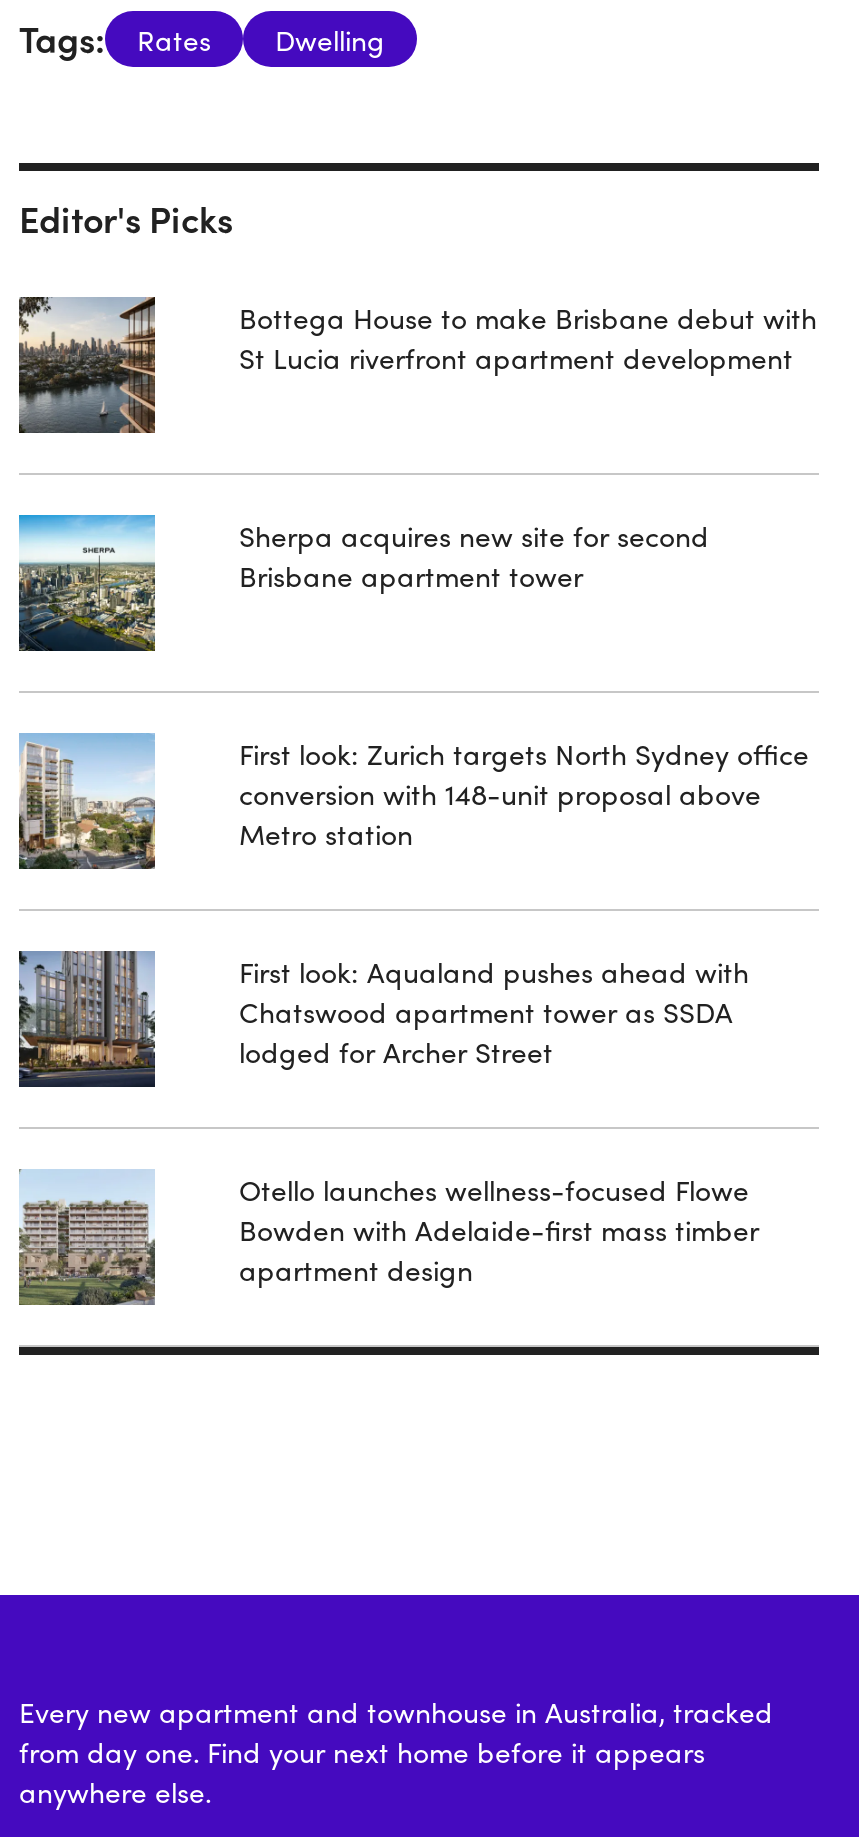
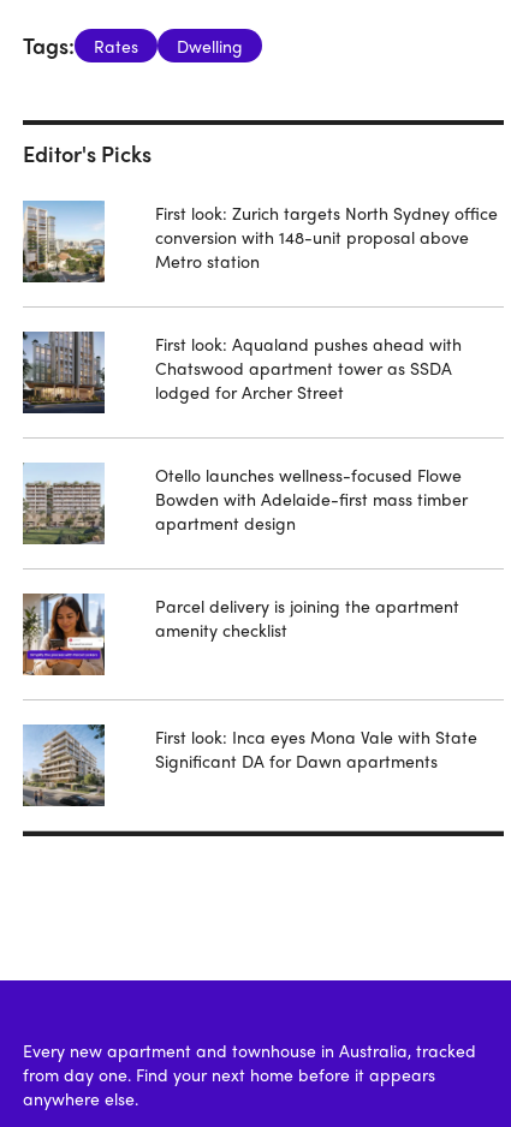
- [image]

- Bottega House to make Brisbane debut with
- St Lucia riverfront apartment development

- [image]

- Sherpa acquires new site for second
- Brisbane apartment tower

moved up: [image] | First look: Zurich targets North Sydney office | conversion with 148-unit proposal above | ... | Bowden with Adelaide-first mass timber | apartment design

+ [image]

+ [image]

+ Parcel delivery is joining the apartment
+ amenity checklist

+ First look: Inca eyes Mona Vale with State
+ Significant DA for Dawn apartments
